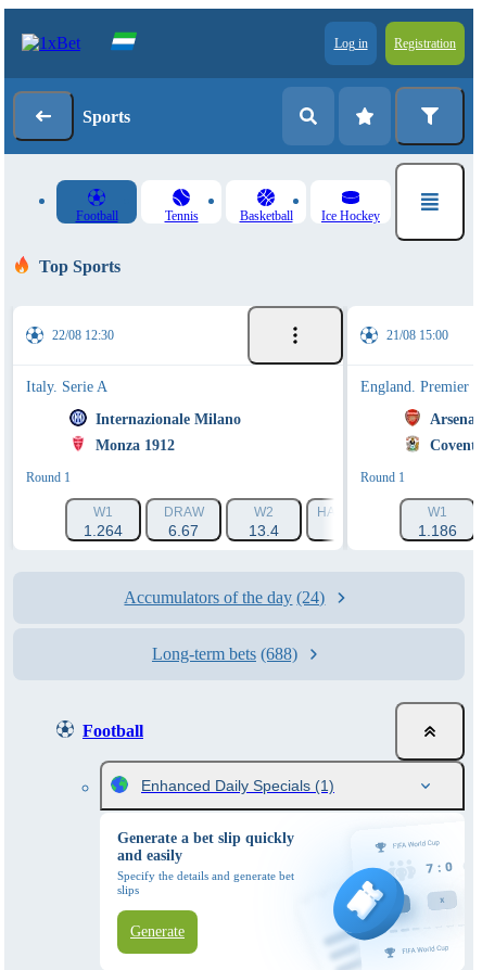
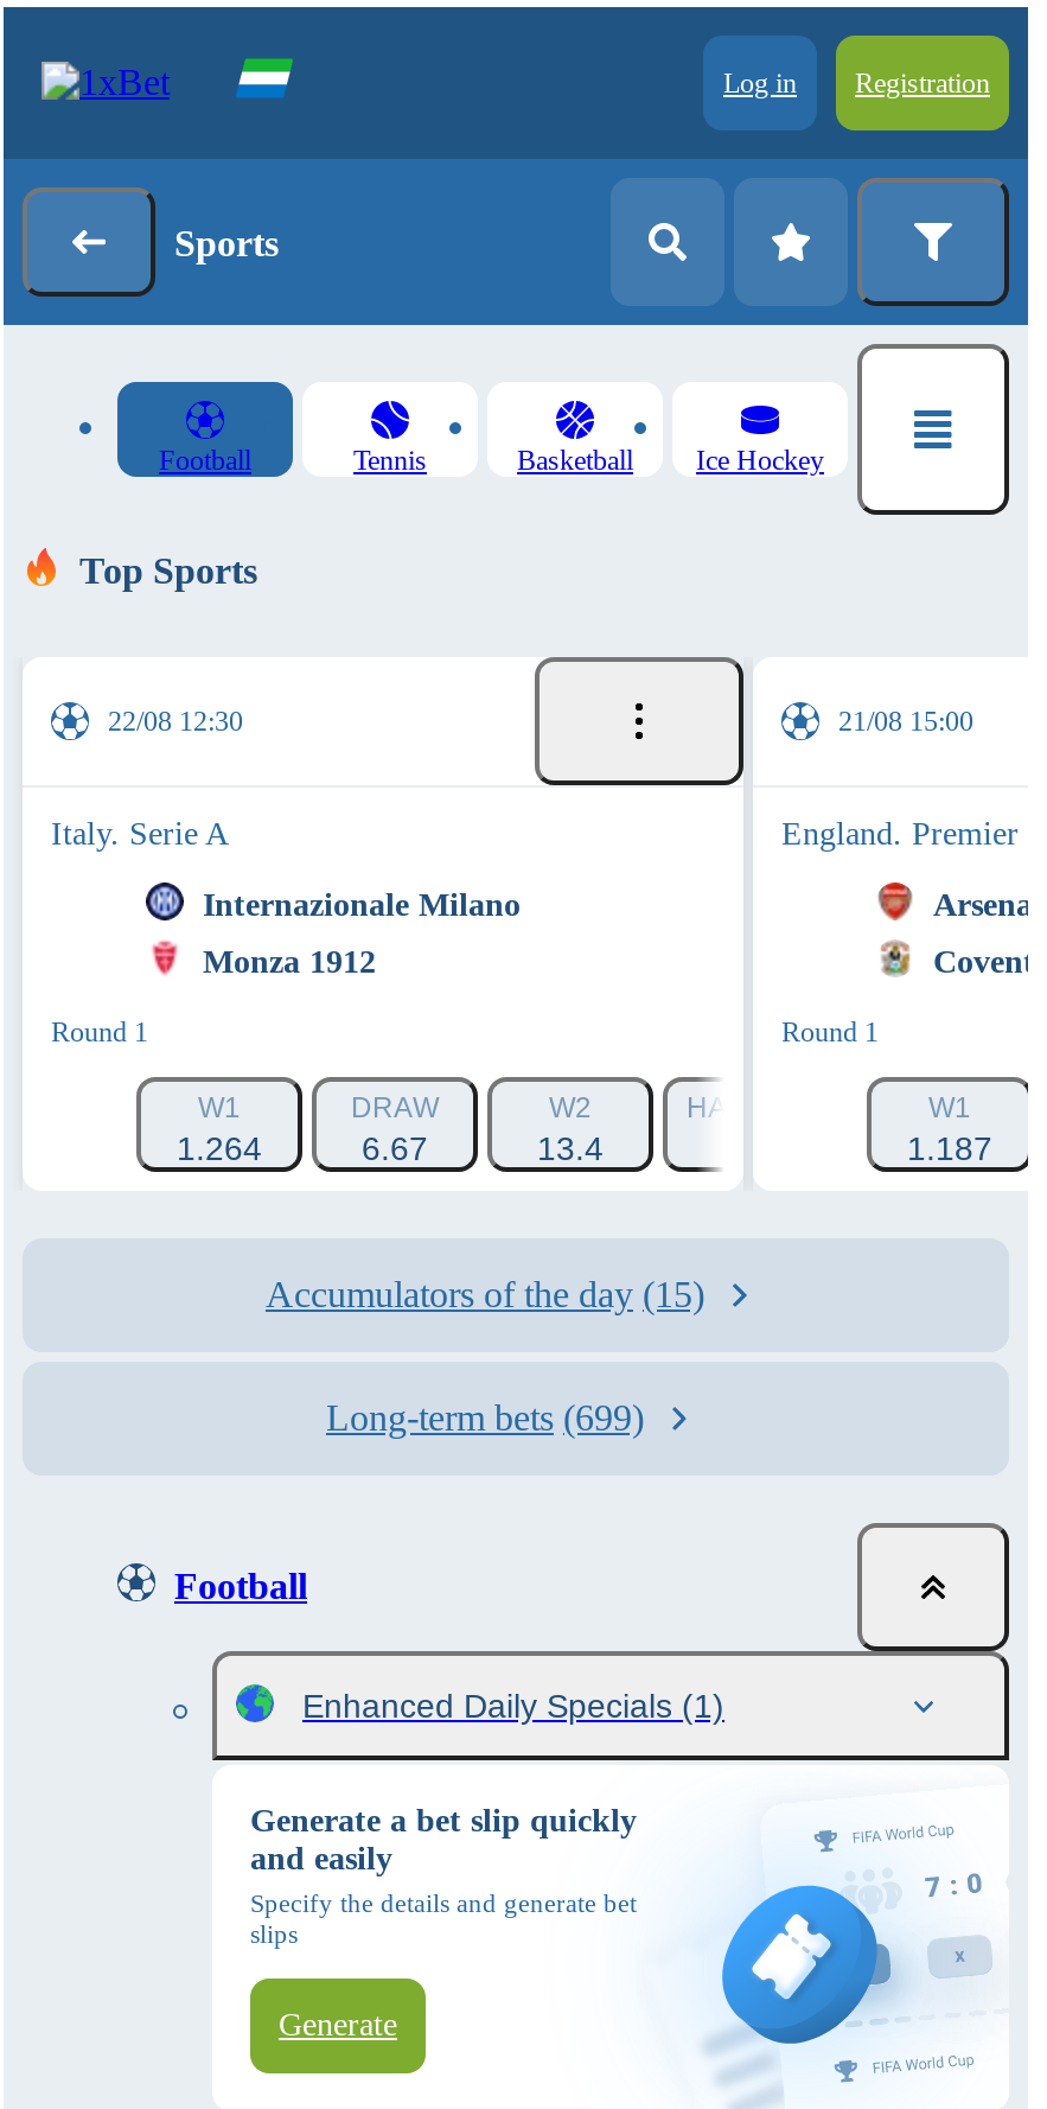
- 1.186
+ 1.187

- Accumulators of the day (24)
+ Accumulators of the day (15)

- Long-term bets (688)
+ Long-term bets (699)
